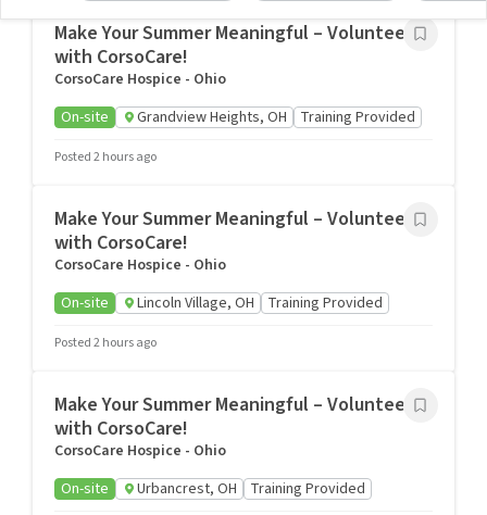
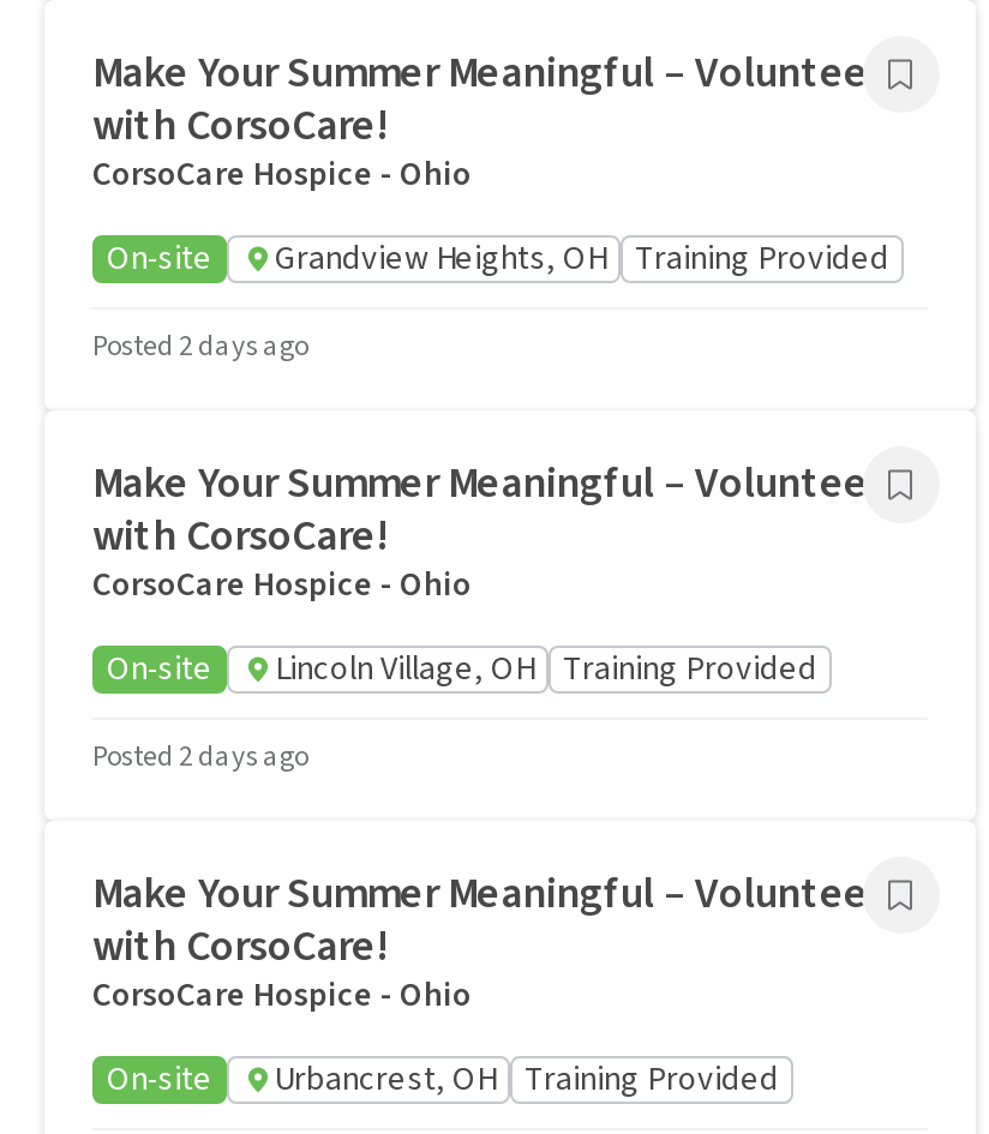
- Posted 2 hours ago
+ Posted 2 days ago

- Posted 2 hours ago
+ Posted 2 days ago
